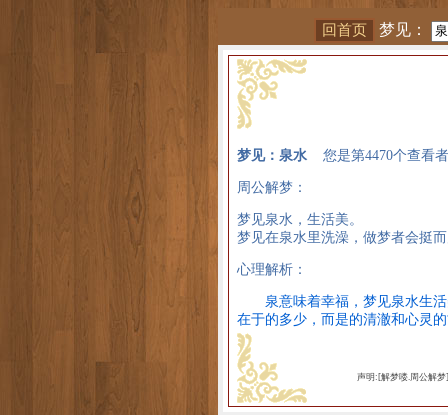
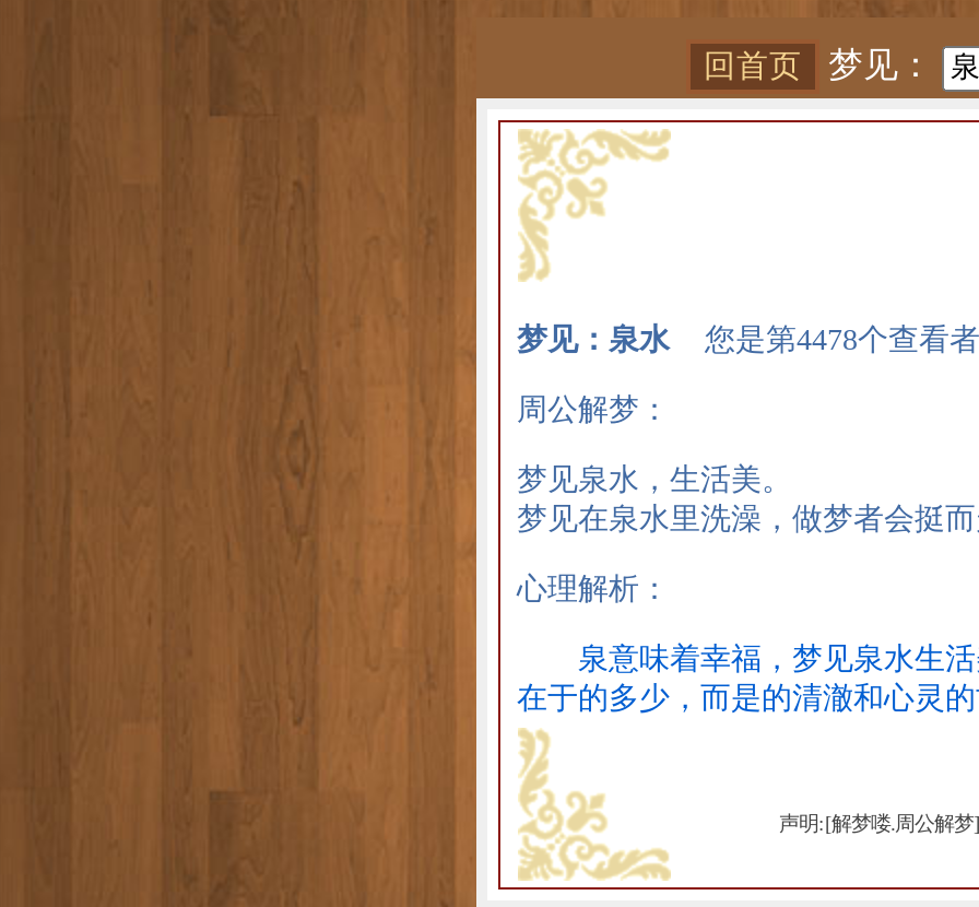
- 梦见：泉水您是第4470个查看者
+ 梦见：泉水您是第4478个查看者
